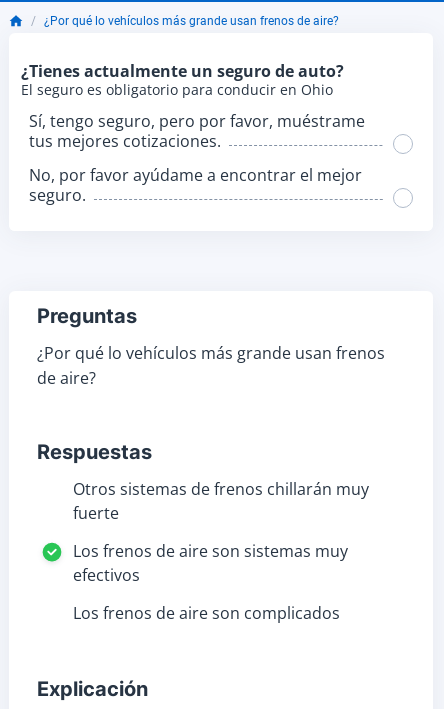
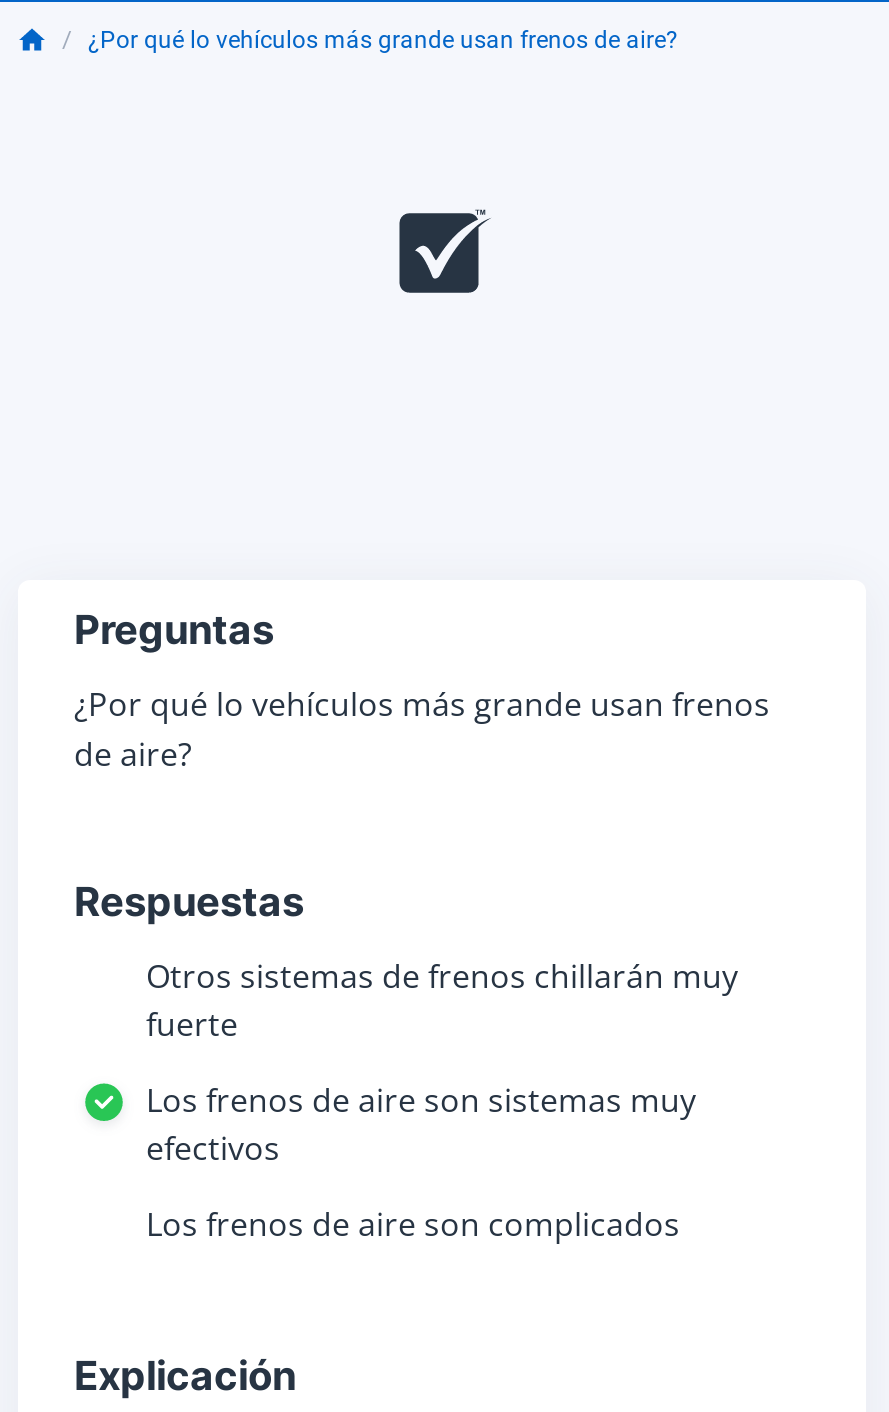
- ¿Tienes actualmente un seguro de auto?
- El seguro es obligatorio para conducir en Ohio
- Sí, tengo seguro, pero por favor, muéstrame
- tus mejores cotizaciones.
- No, por favor ayúdame a encontrar el mejor
- seguro.
